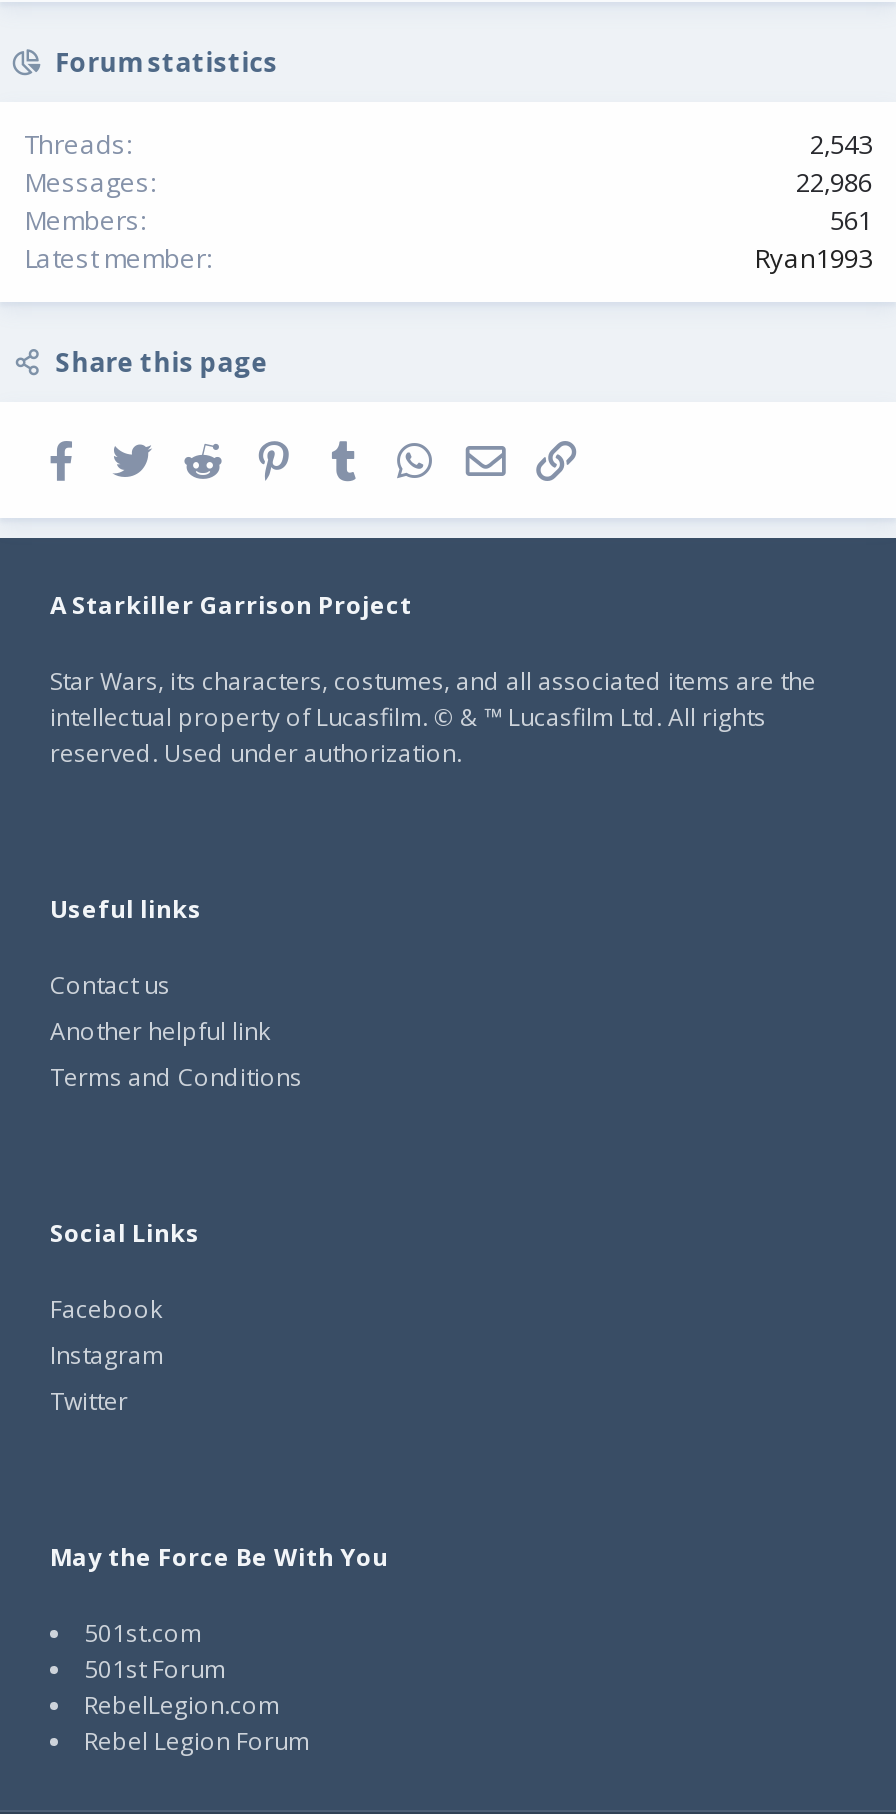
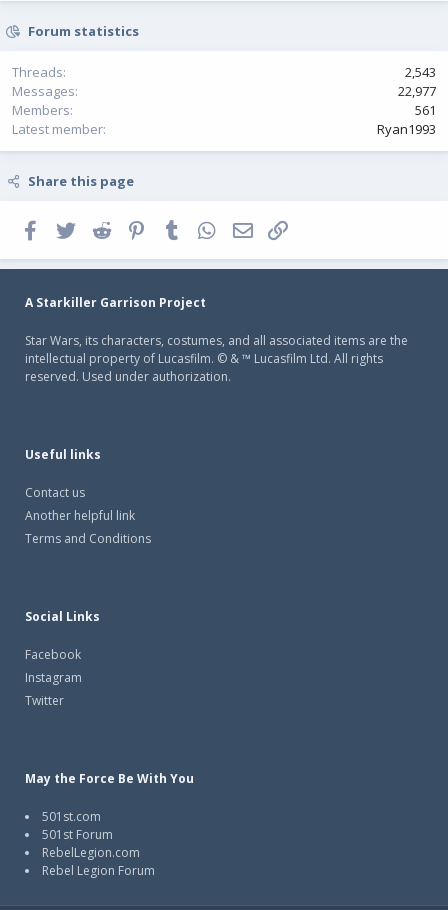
- 22,986
+ 22,977
